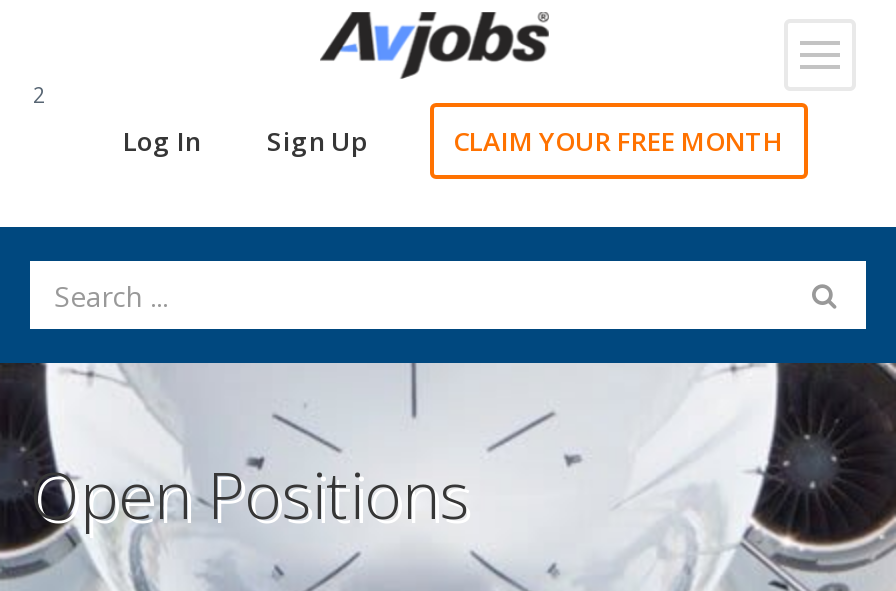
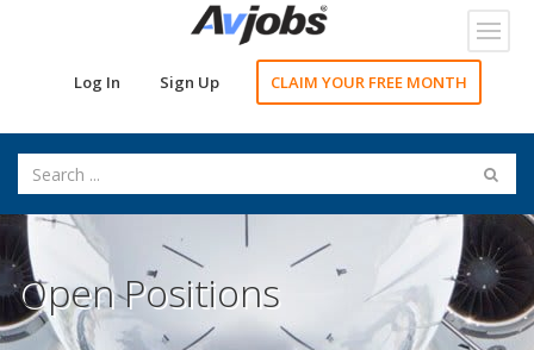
- 2
